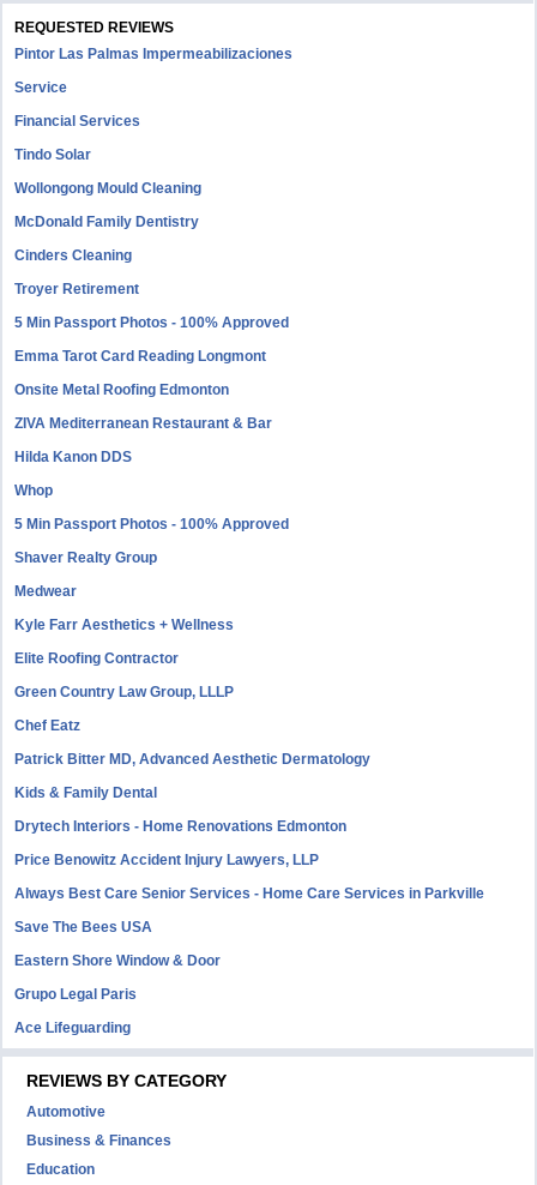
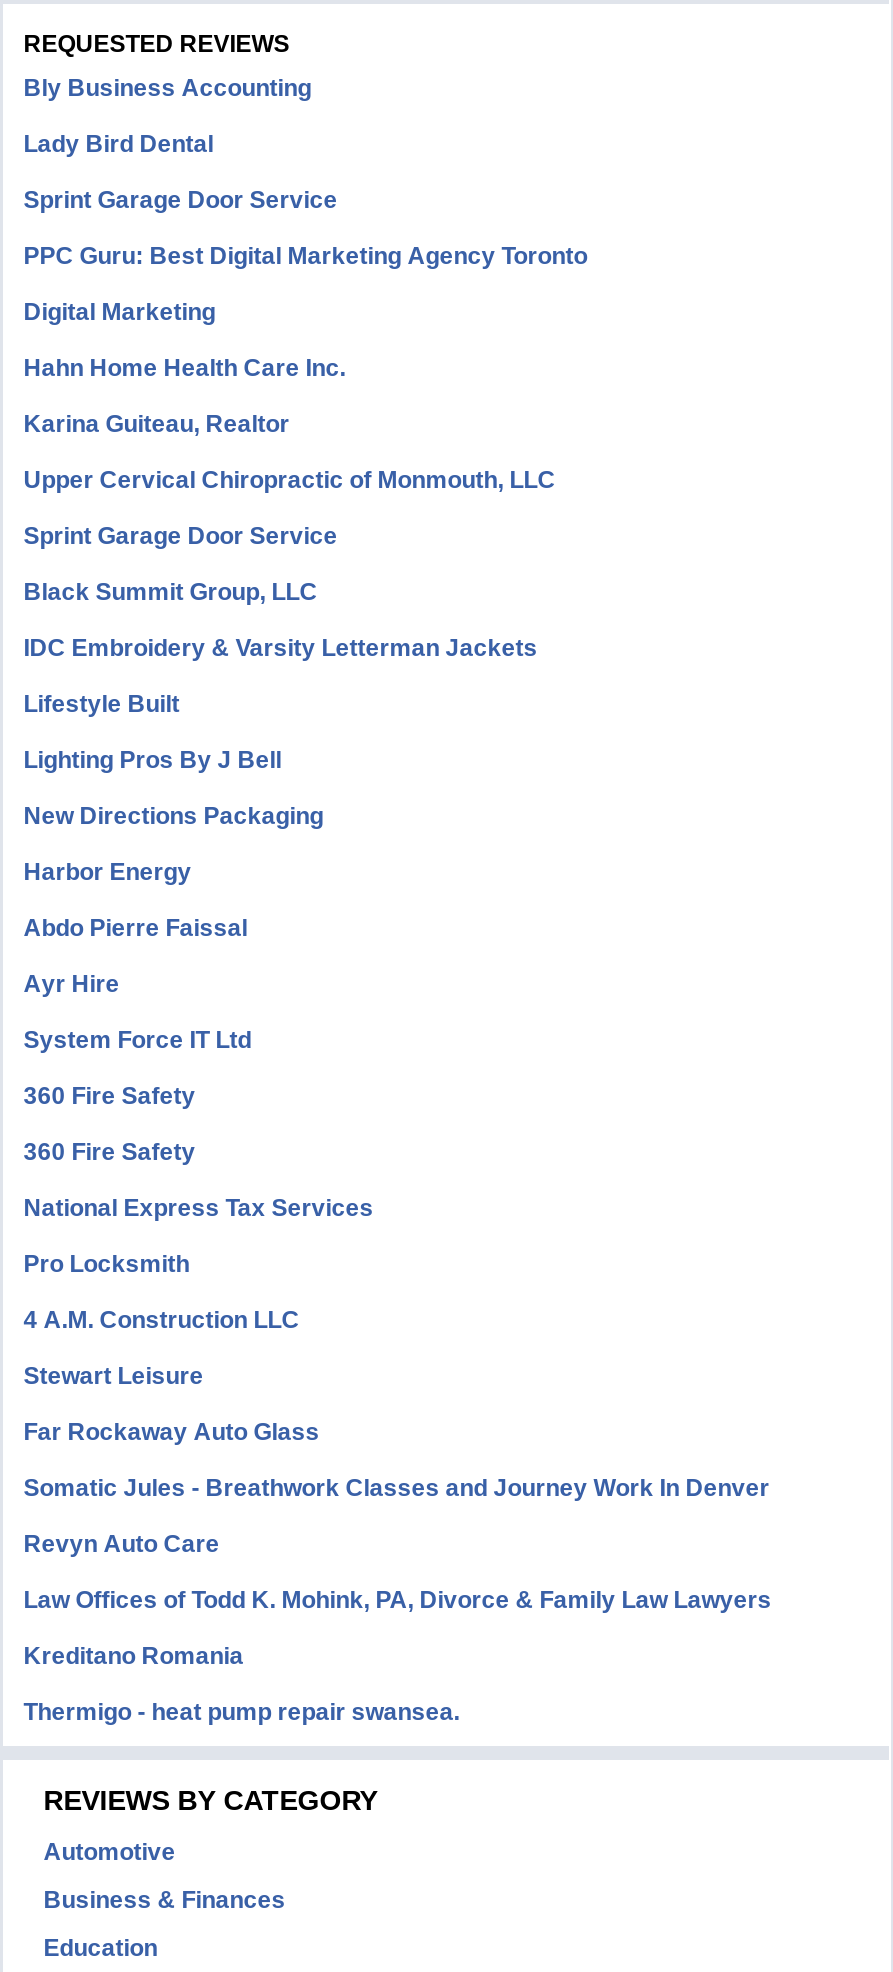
- Pintor Las Palmas Impermeabilizaciones
+ Bly Business Accounting

- Service
+ Lady Bird Dental

- Financial Services
+ Sprint Garage Door Service

- Tindo Solar
+ PPC Guru: Best Digital Marketing Agency Toronto

- Wollongong Mould Cleaning
+ Digital Marketing

- McDonald Family Dentistry
+ Hahn Home Health Care Inc.

- Cinders Cleaning
+ Karina Guiteau, Realtor

- Troyer Retirement
+ Upper Cervical Chiropractic of Monmouth, LLC

- 5 Min Passport Photos - 100% Approved
+ Sprint Garage Door Service

- Emma Tarot Card Reading Longmont
+ Black Summit Group, LLC

- Onsite Metal Roofing Edmonton
+ IDC Embroidery & Varsity Letterman Jackets

- ZIVA Mediterranean Restaurant & Bar
+ Lifestyle Built

- Hilda Kanon DDS
+ Lighting Pros By J Bell

- Whop
+ New Directions Packaging

- 5 Min Passport Photos - 100% Approved
+ Harbor Energy

- Shaver Realty Group
+ Abdo Pierre Faissal

- Medwear
+ Ayr Hire

- Kyle Farr Aesthetics + Wellness
+ System Force IT Ltd

- Elite Roofing Contractor
+ 360 Fire Safety

- Green Country Law Group, LLLP
+ 360 Fire Safety

- Chef Eatz
+ National Express Tax Services

- Patrick Bitter MD, Advanced Aesthetic Dermatology
+ Pro Locksmith

- Kids & Family Dental
+ 4 A.M. Construction LLC

- Drytech Interiors - Home Renovations Edmonton
+ Stewart Leisure

- Price Benowitz Accident Injury Lawyers, LLP
+ Far Rockaway Auto Glass

- Always Best Care Senior Services - Home Care Services in Parkville
+ Somatic Jules - Breathwork Classes and Journey Work In Denver

- Save The Bees USA
+ Revyn Auto Care

- Eastern Shore Window & Door
+ Law Offices of Todd K. Mohink, PA, Divorce & Family Law Lawyers

- Grupo Legal Paris
+ Kreditano Romania

- Ace Lifeguarding
+ Thermigo - heat pump repair swansea.
